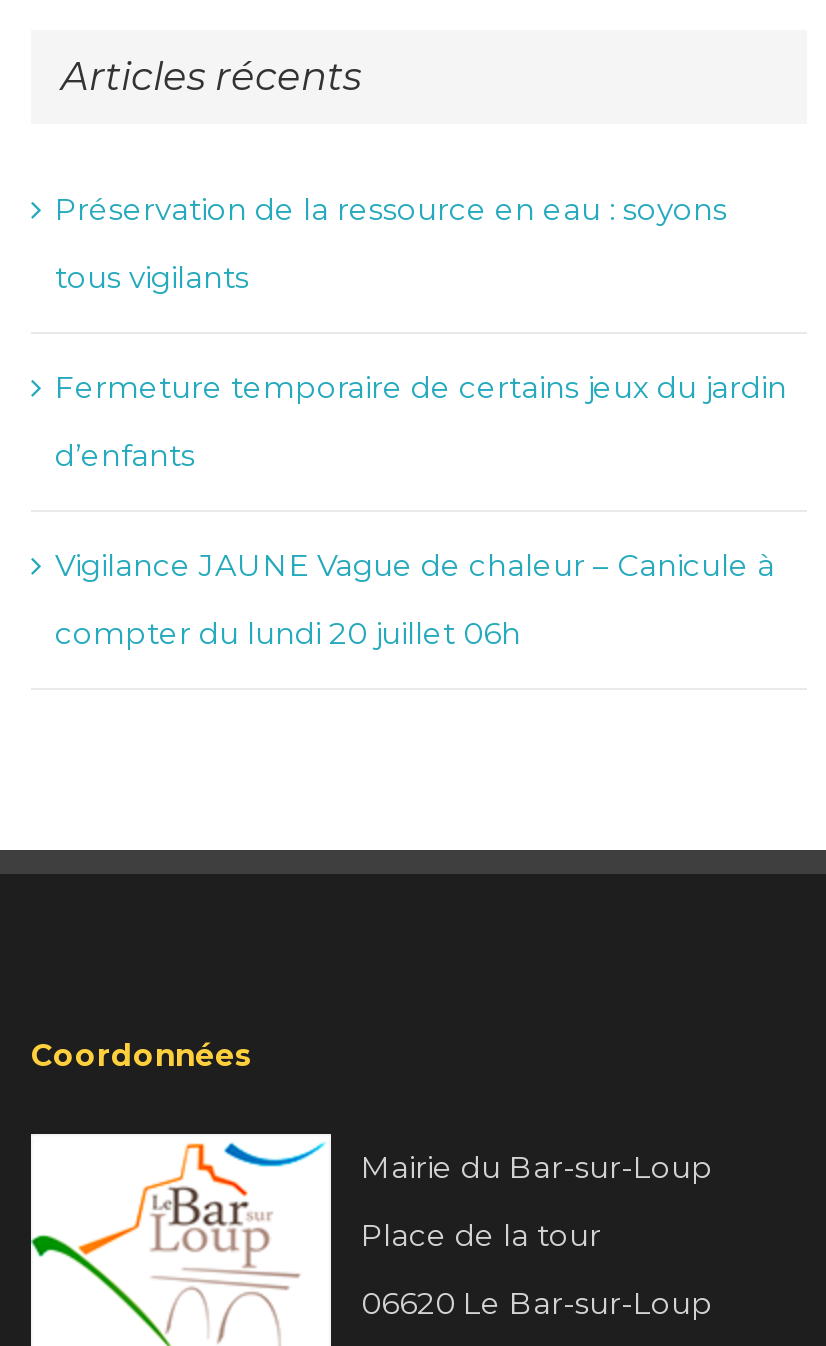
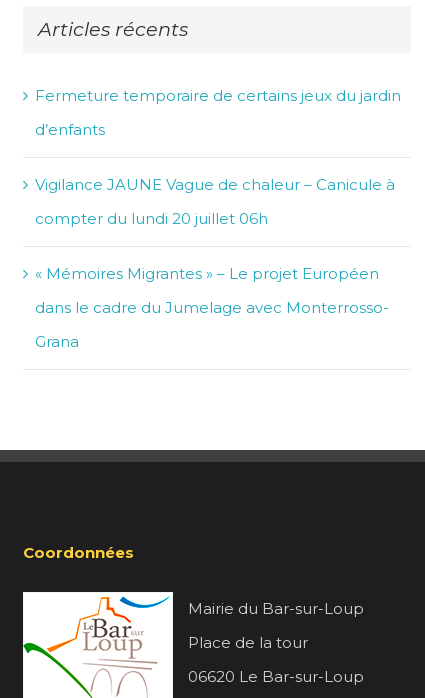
- Préservation de la ressource en eau : soyons
- tous vigilants

moved up: Fermeture temporaire de certains jeux du jardin | d’enfants | Vigilance JAUNE Vague de chaleur – Canicule à | compter du lundi 20 juillet 06h

+ « Mémoires Migrantes » – Le projet Européen
+ dans le cadre du Jumelage avec Monterrosso-
+ Grana
